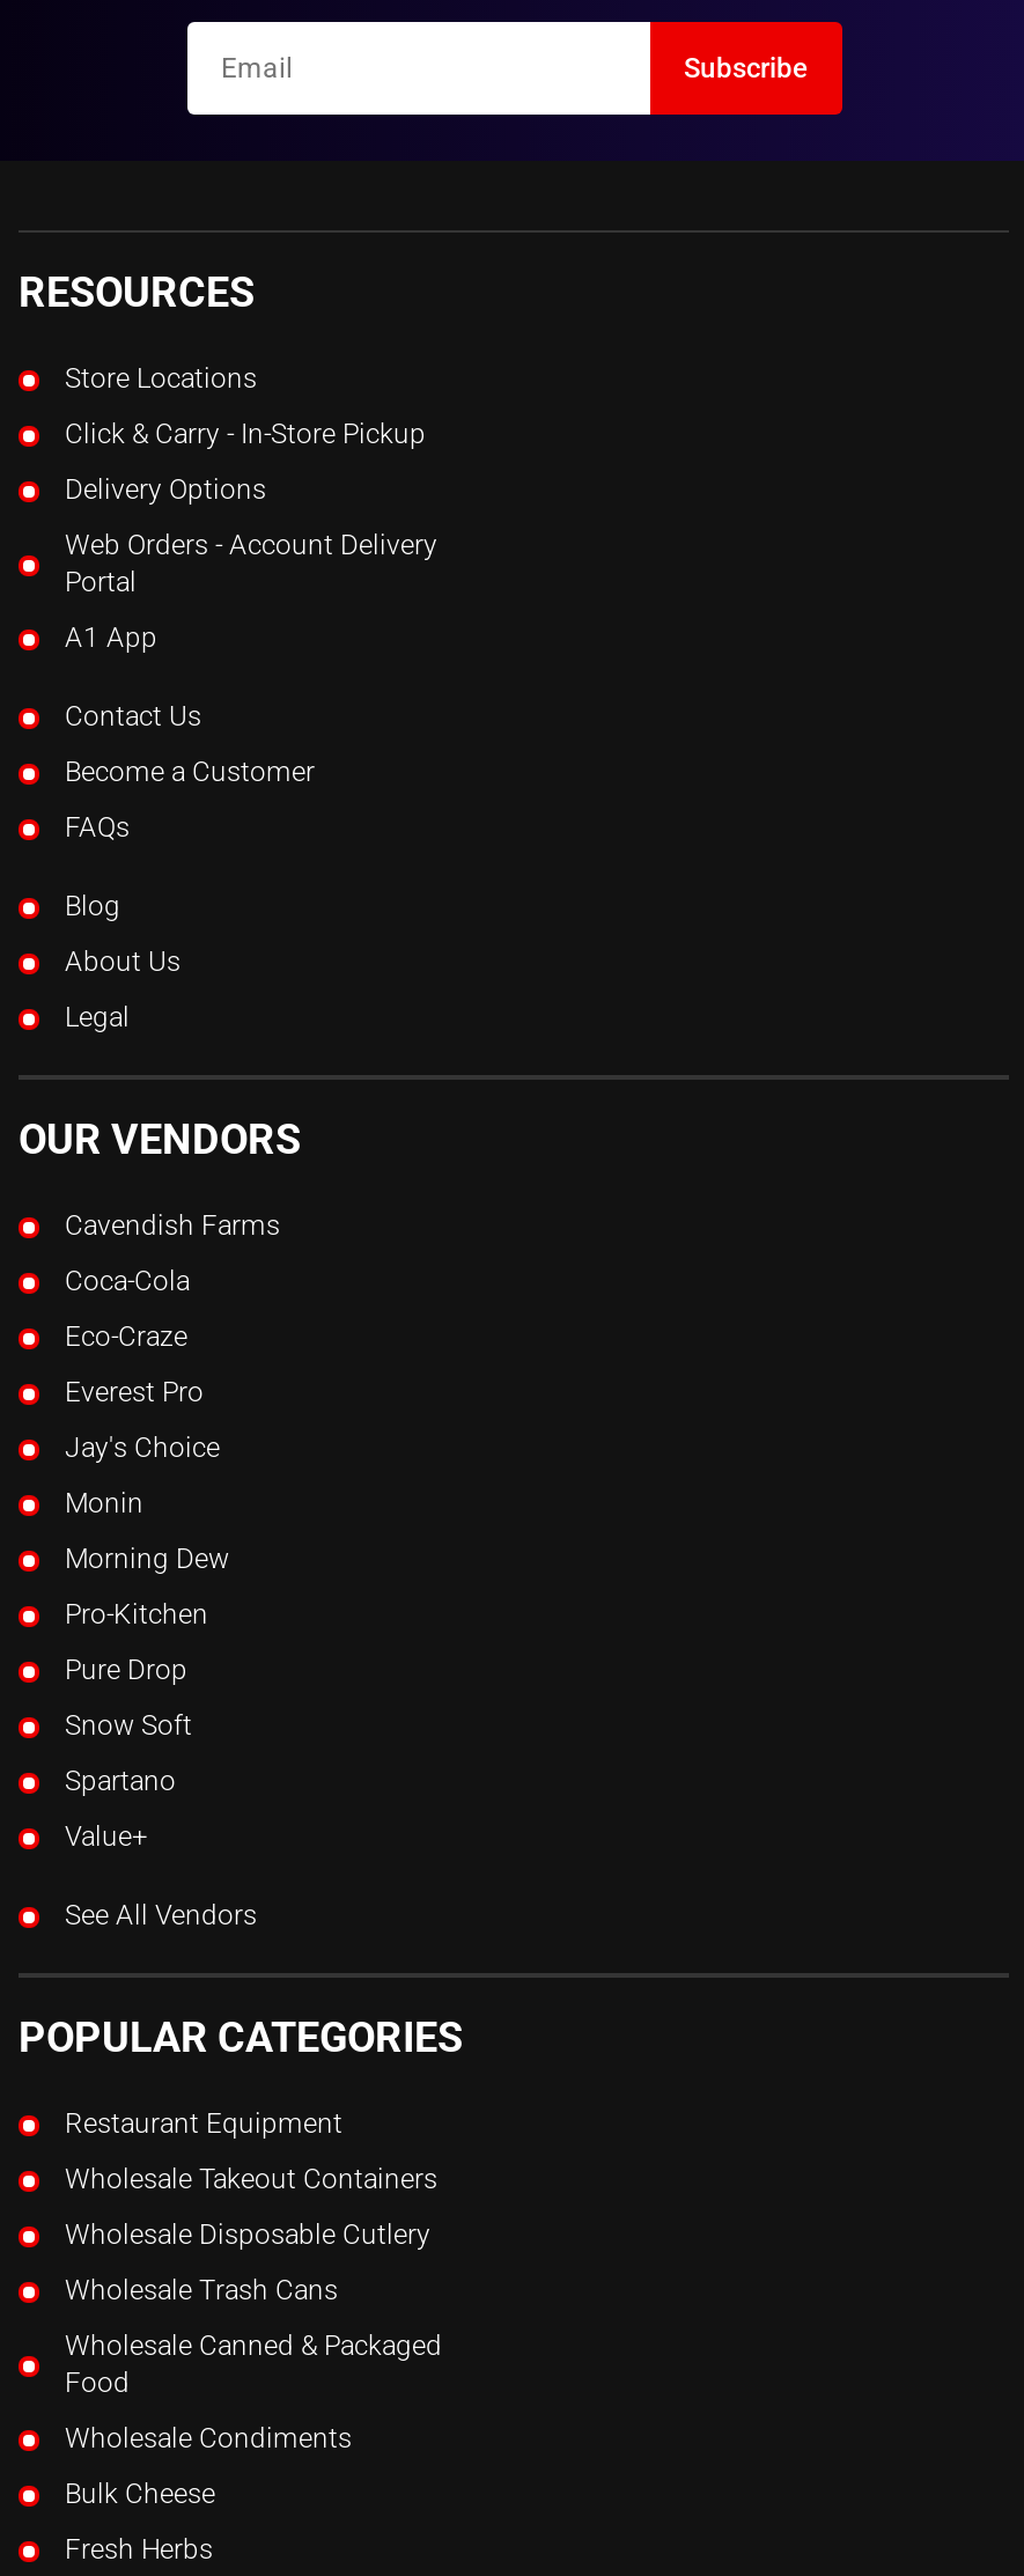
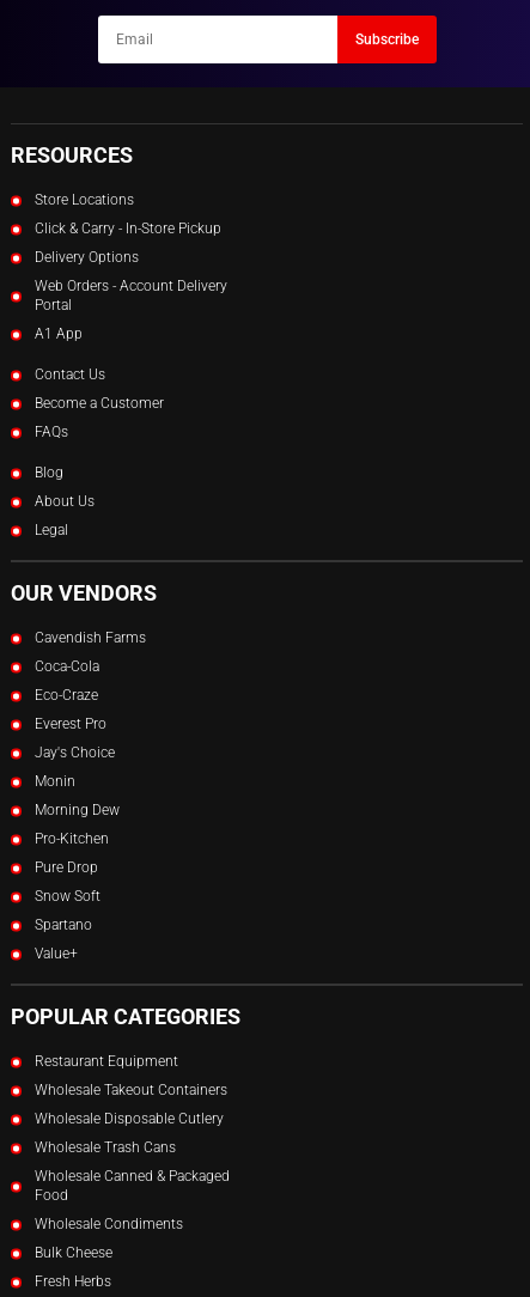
- See All Vendors
